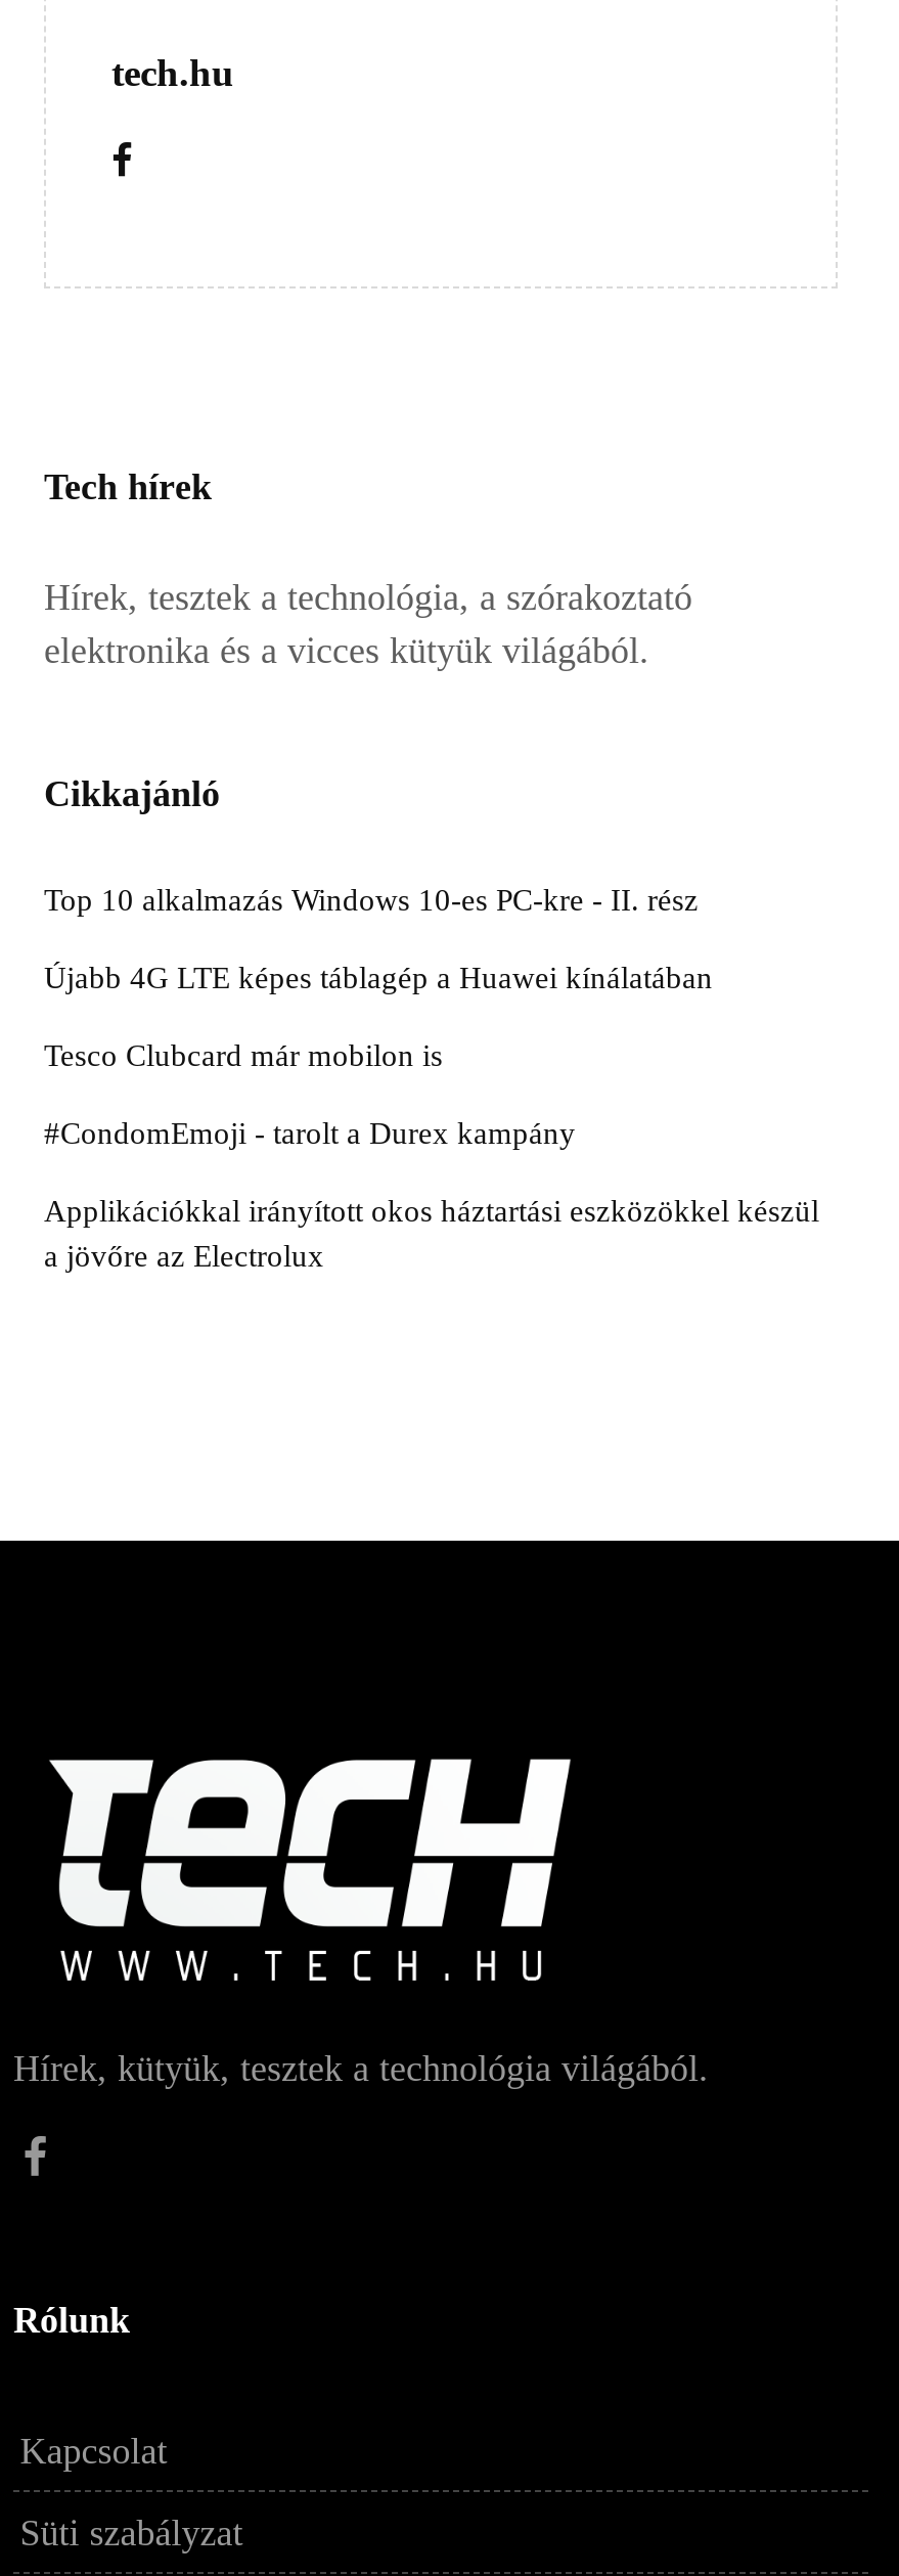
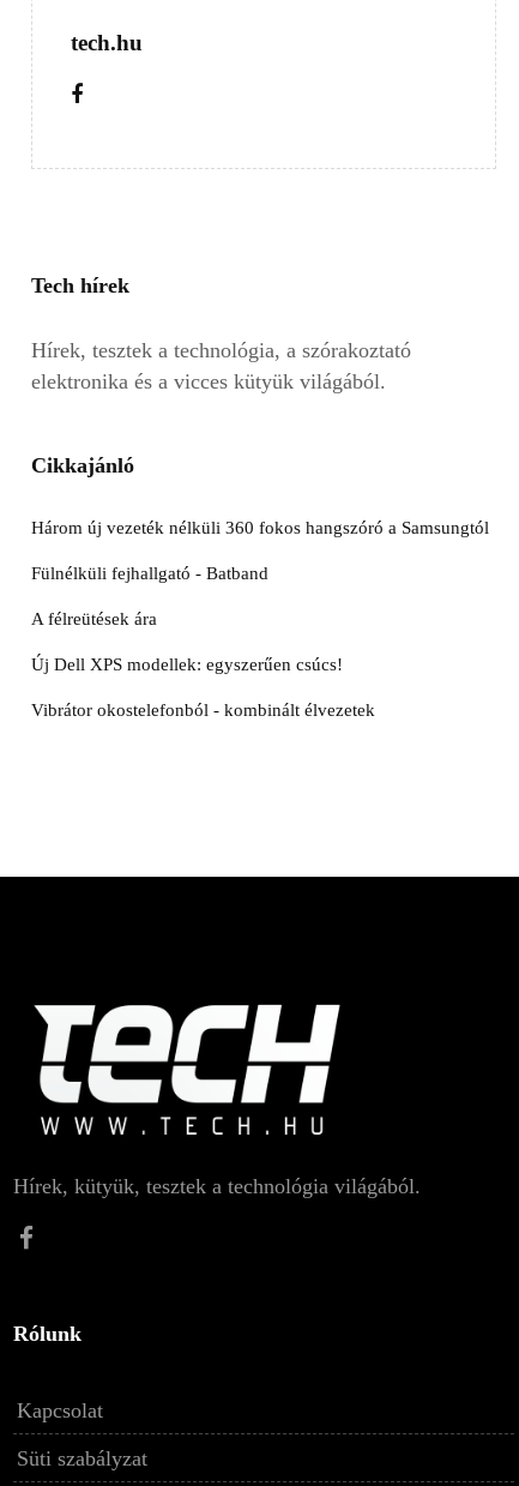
- Top 10 alkalmazás Windows 10-es PC-kre - II. rész
+ Három új vezeték nélküli 360 fokos hangszóró a Samsungtól

- Újabb 4G LTE képes táblagép a Huawei kínálatában
+ Fülnélküli fejhallgató - Batband

- Tesco Clubcard már mobilon is
+ A félreütések ára

- #CondomEmoji - tarolt a Durex kampány
+ Új Dell XPS modellek: egyszerűen csúcs!

- Applikációkkal irányított okos háztartási eszközökkel készül
- a jövőre az Electrolux
+ Vibrátor okostelefonból - kombinált élvezetek
